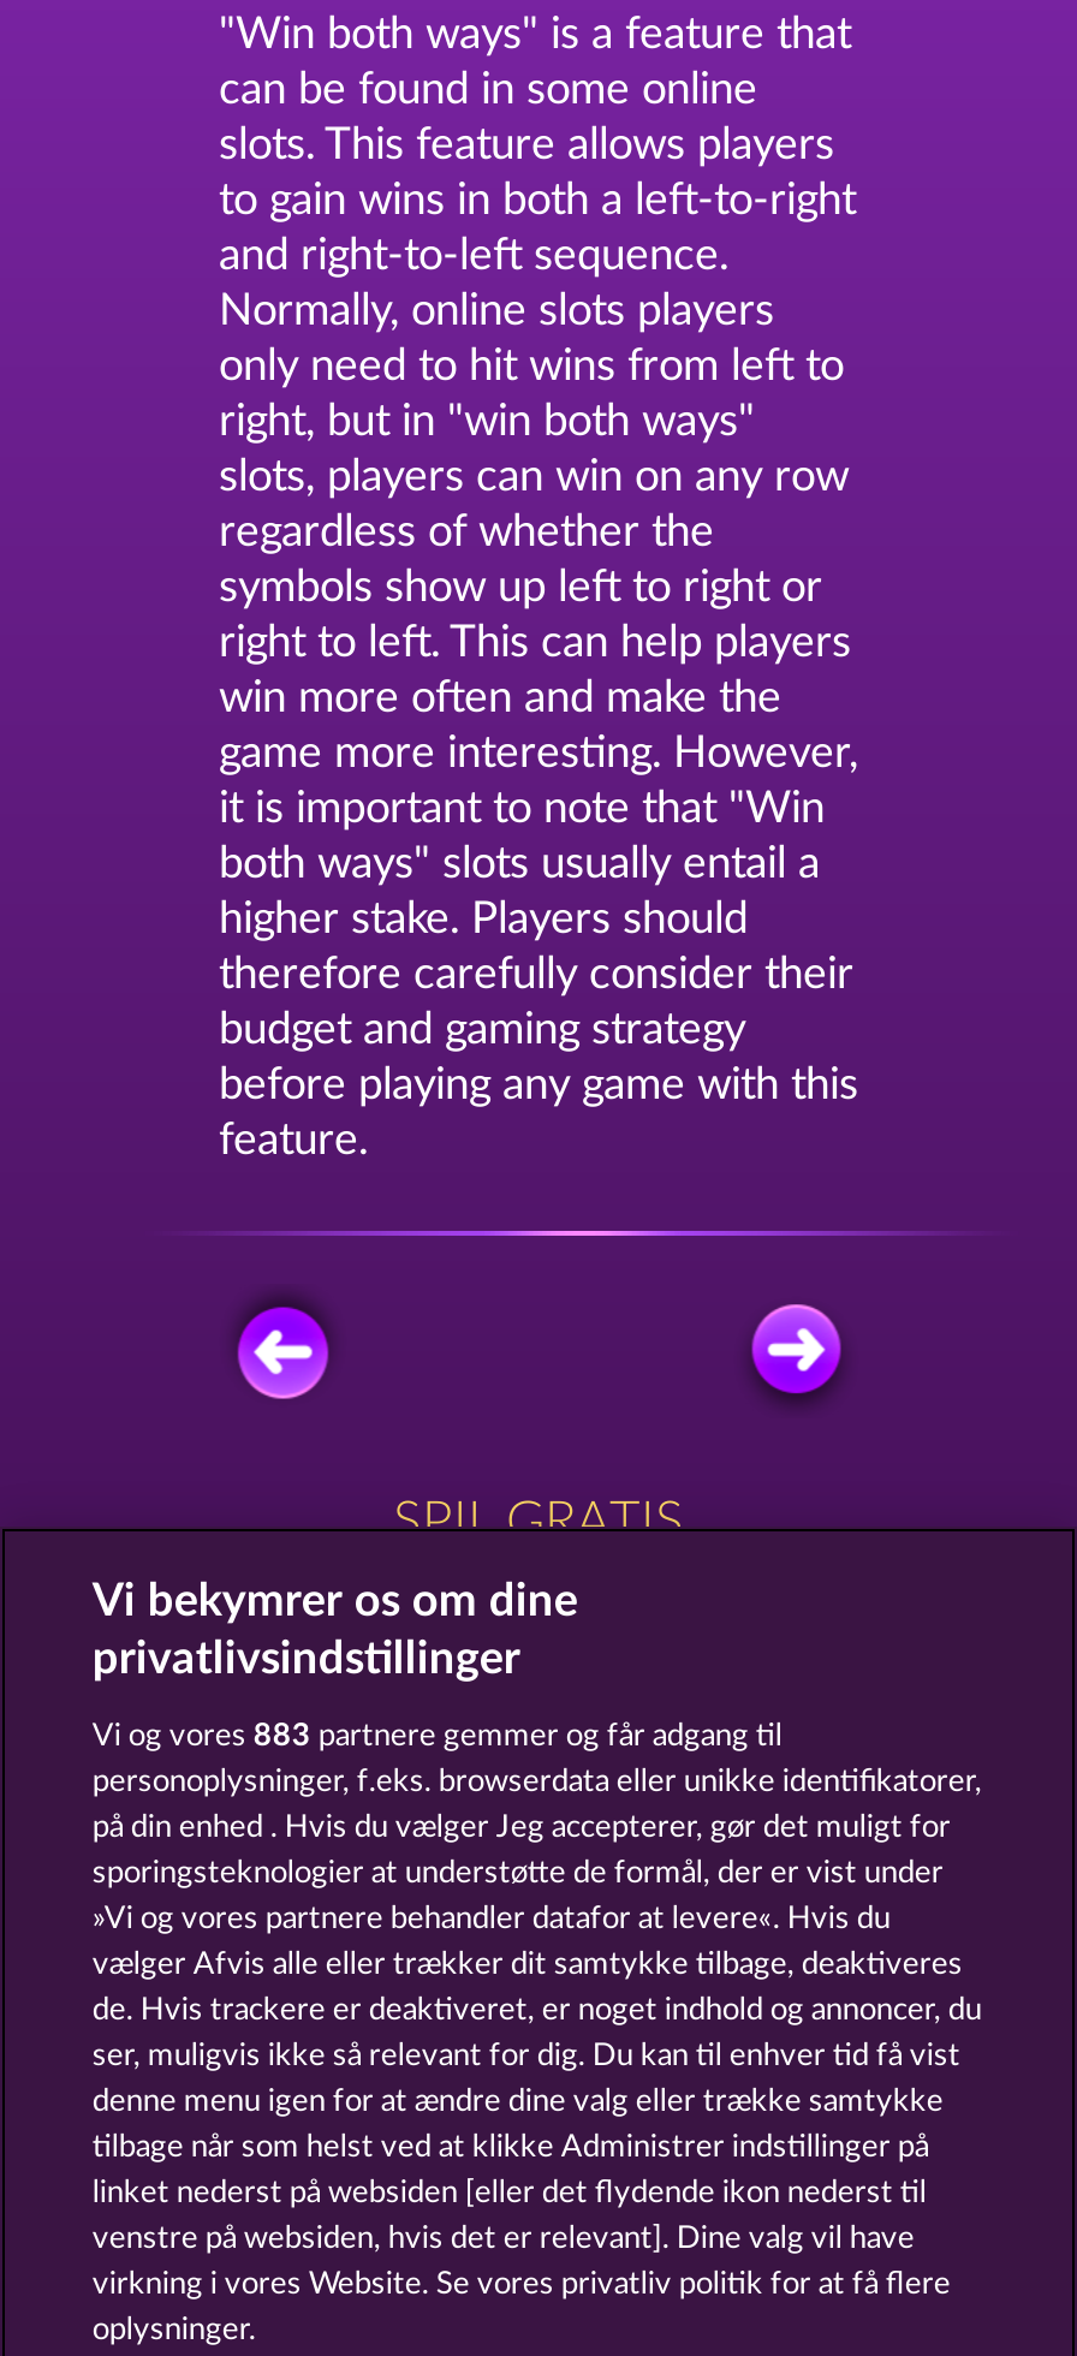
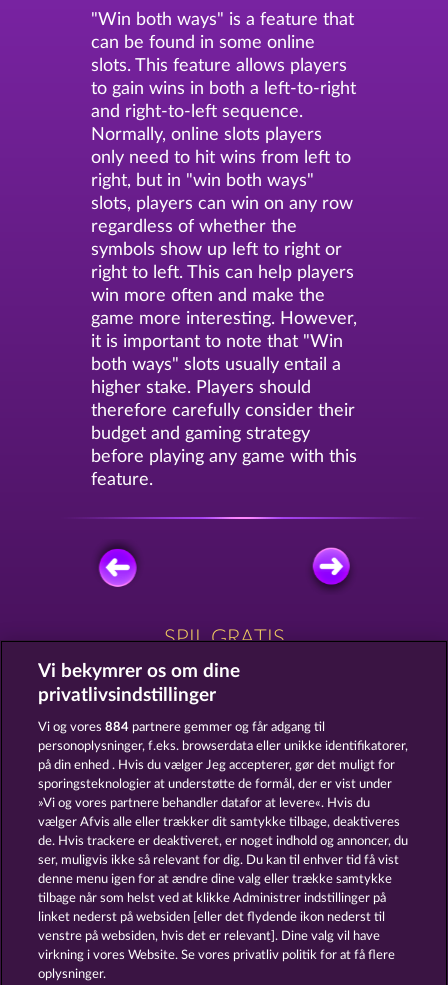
- Vi og vores 883 partnere gemmer og får adgang til
+ Vi og vores 884 partnere gemmer og får adgang til
